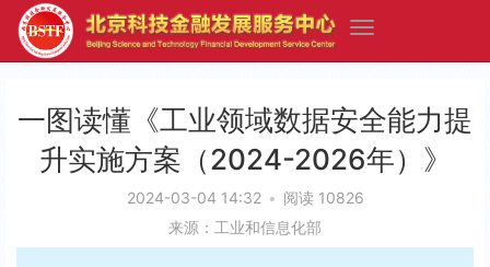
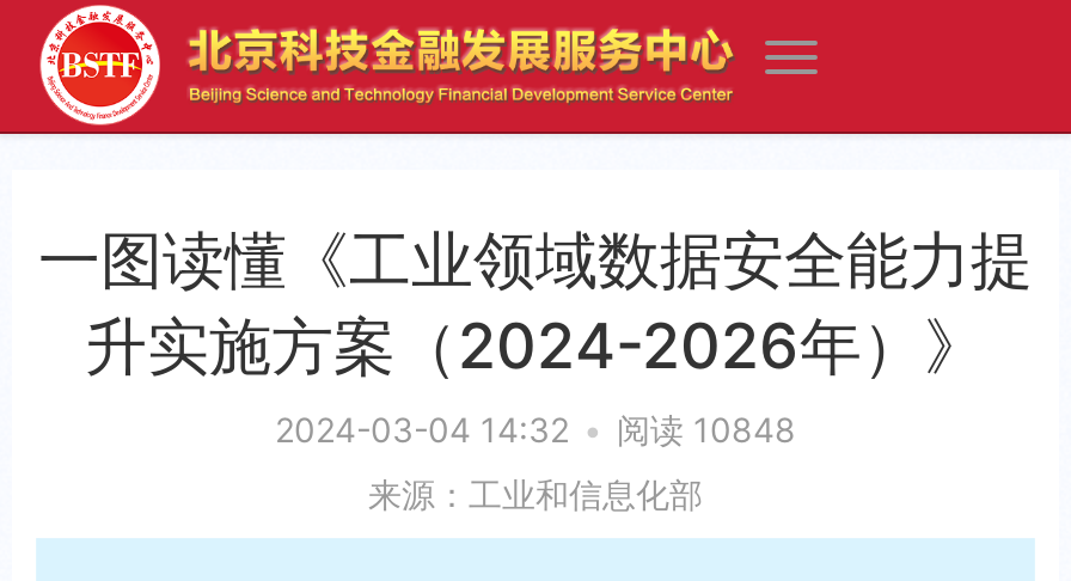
- 2024-03-04 14:32 • 阅读 10826
+ 2024-03-04 14:32 • 阅读 10848
